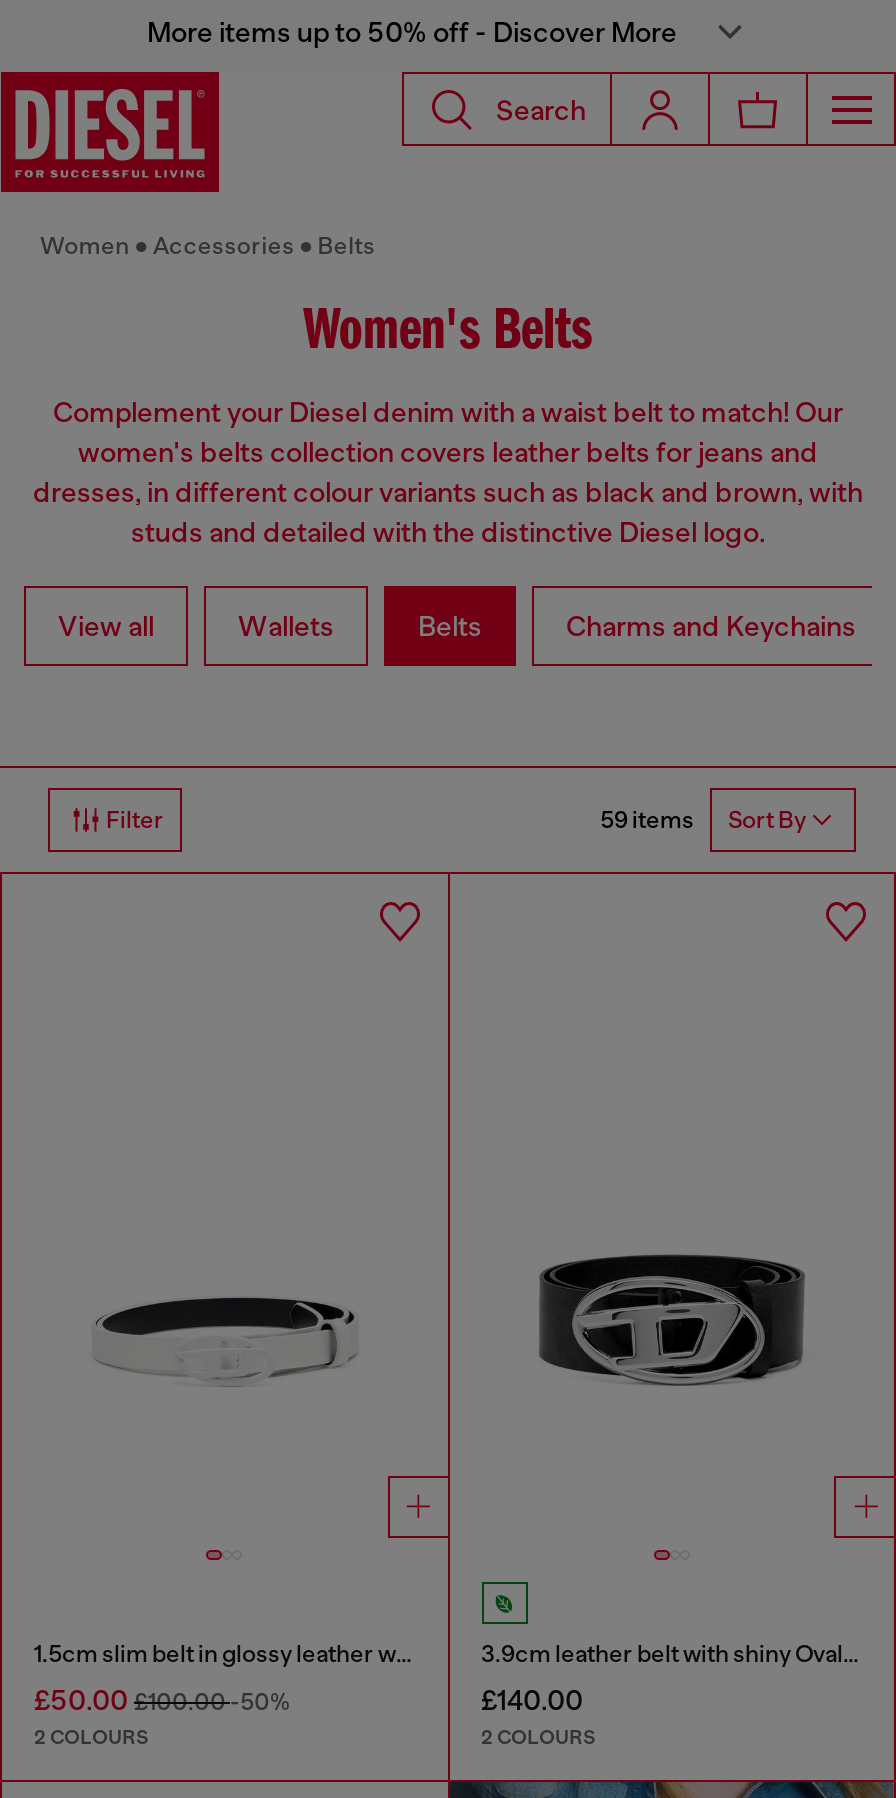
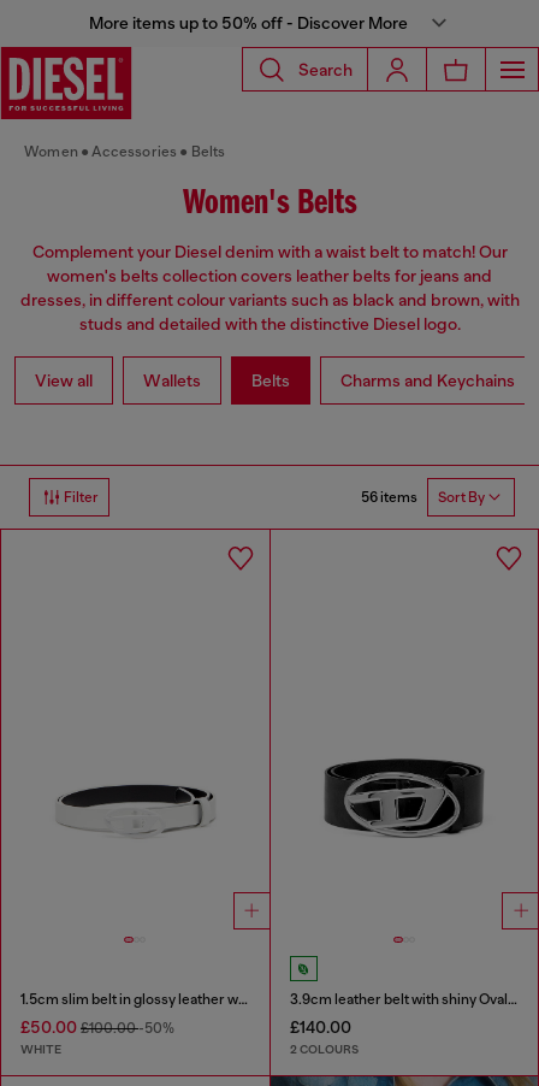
- 59 items Sort By
+ 56 items Sort By

- 2 COLOURS
+ WHITE
